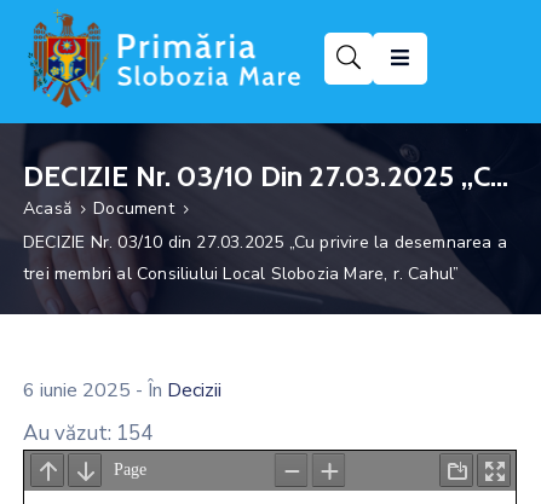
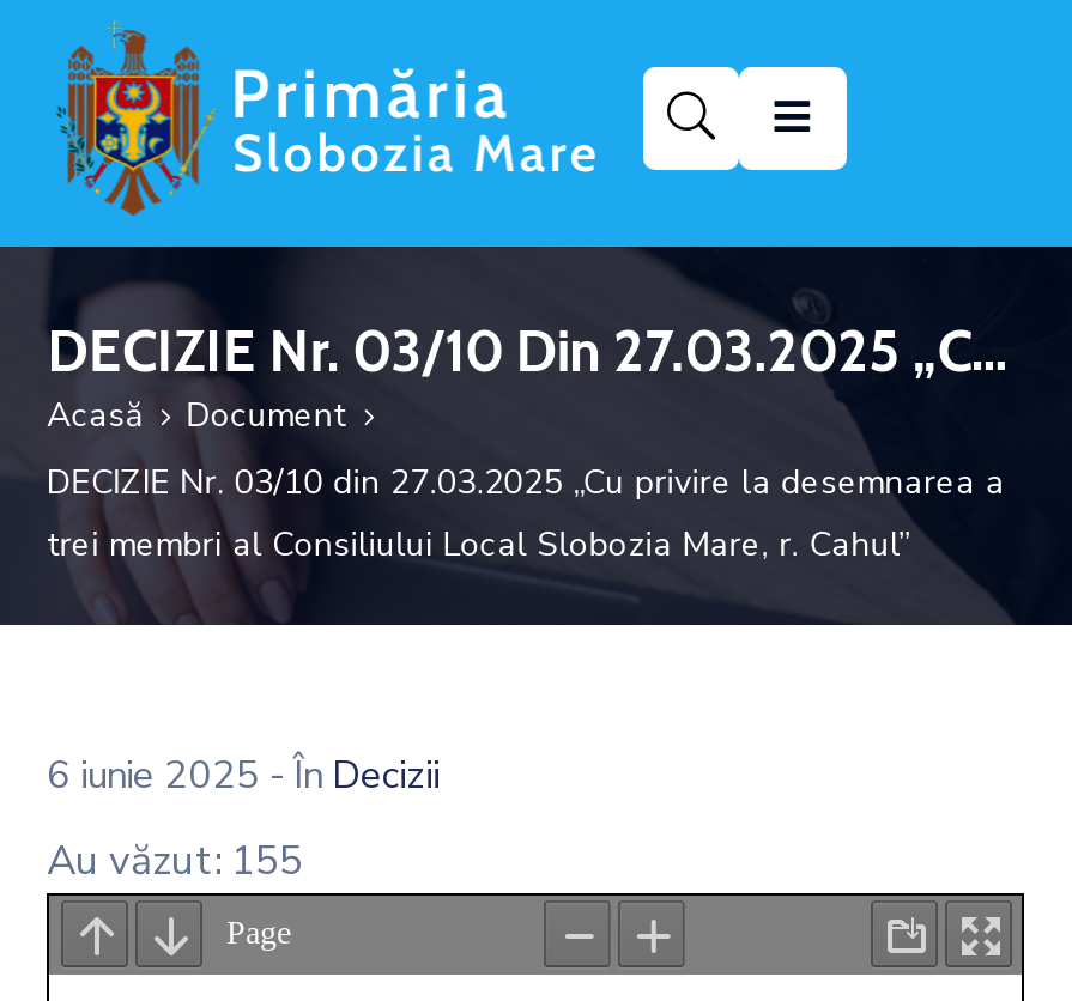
- Au văzut: 154
+ Au văzut: 155
